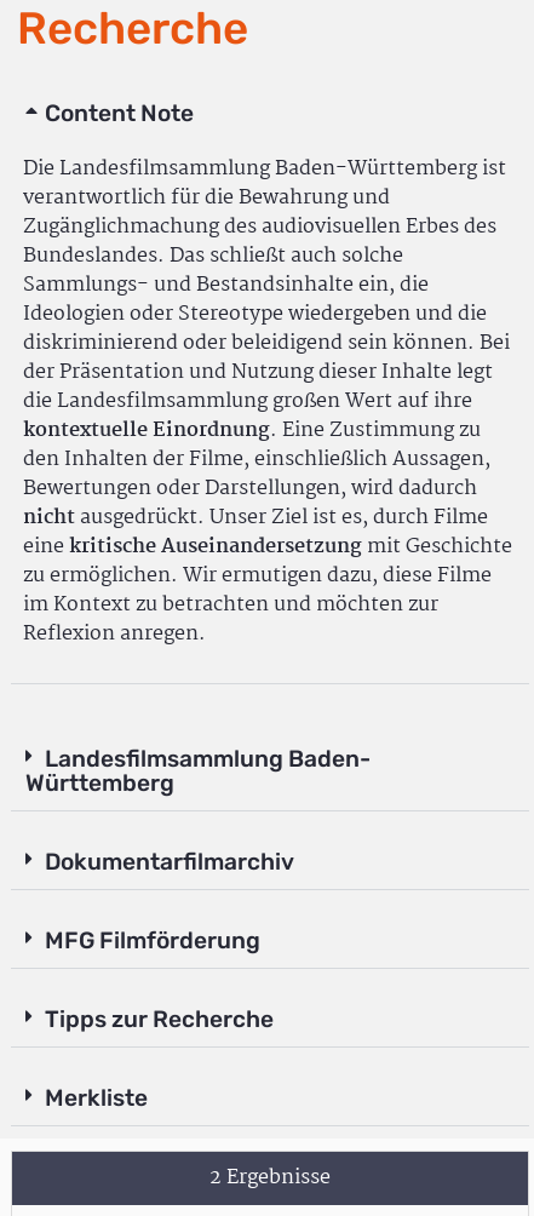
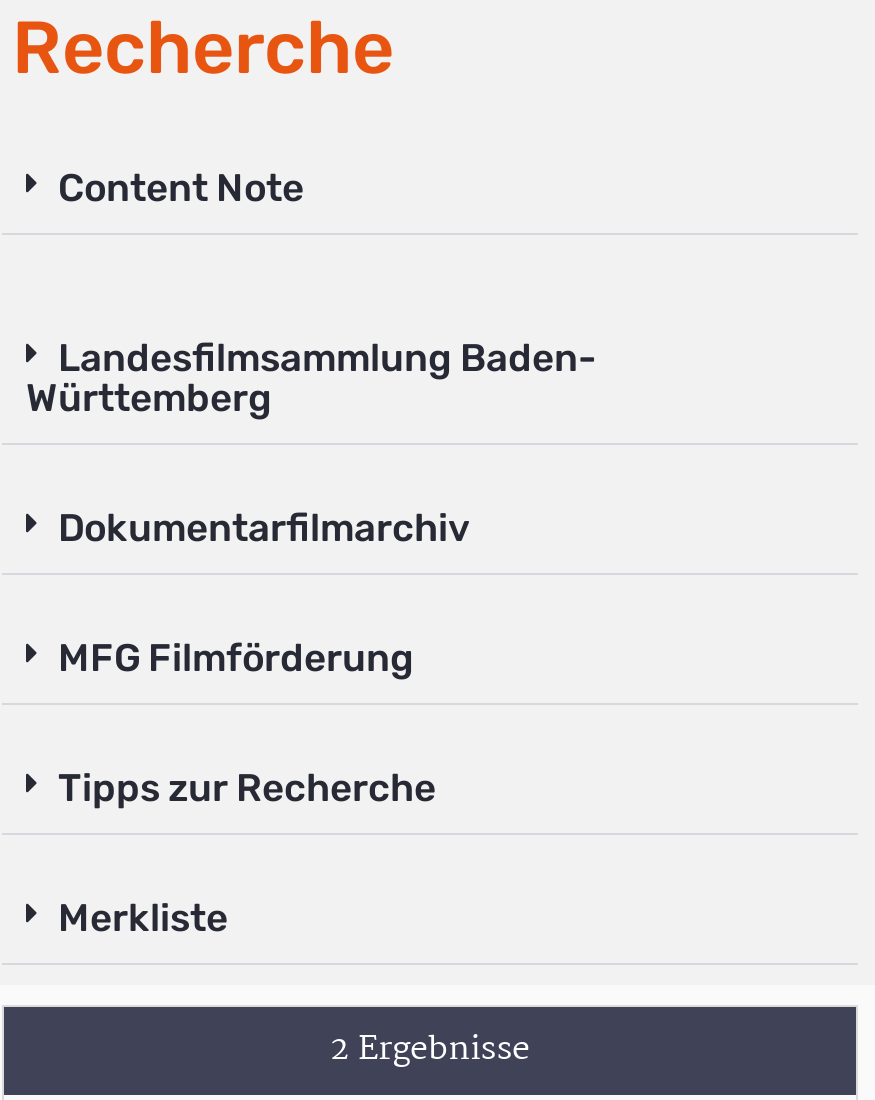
- Die Landesfilmsammlung Baden-Württemberg ist
- verantwortlich für die Bewahrung und
- Zugänglichmachung des audiovisuellen Erbes des
- Bundeslandes. Das schließt auch solche
- Sammlungs- und Bestandsinhalte ein, die
- Ideologien oder Stereotype wiedergeben und die
- diskriminierend oder beleidigend sein können. Bei
- der Präsentation und Nutzung dieser Inhalte legt
- die Landesfilmsammlung großen Wert auf ihre
- kontextuelle Einordnung. Eine Zustimmung zu
- den Inhalten der Filme, einschließlich Aussagen,
- Bewertungen oder Darstellungen, wird dadurch
- nicht ausgedrückt. Unser Ziel ist es, durch Filme
- eine kritische Auseinandersetzung mit Geschichte
- zu ermöglichen. Wir ermutigen dazu, diese Filme
- im Kontext zu betrachten und möchten zur
- Reflexion anregen.
